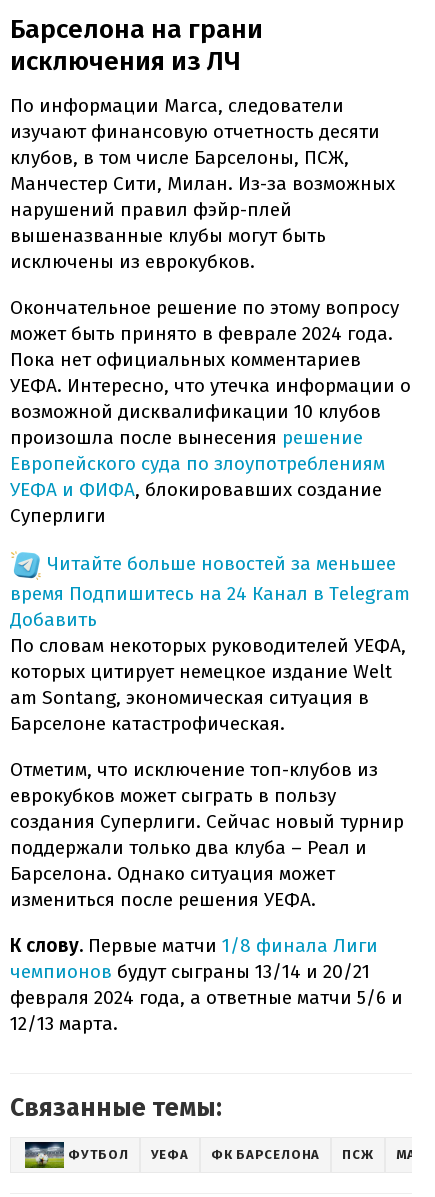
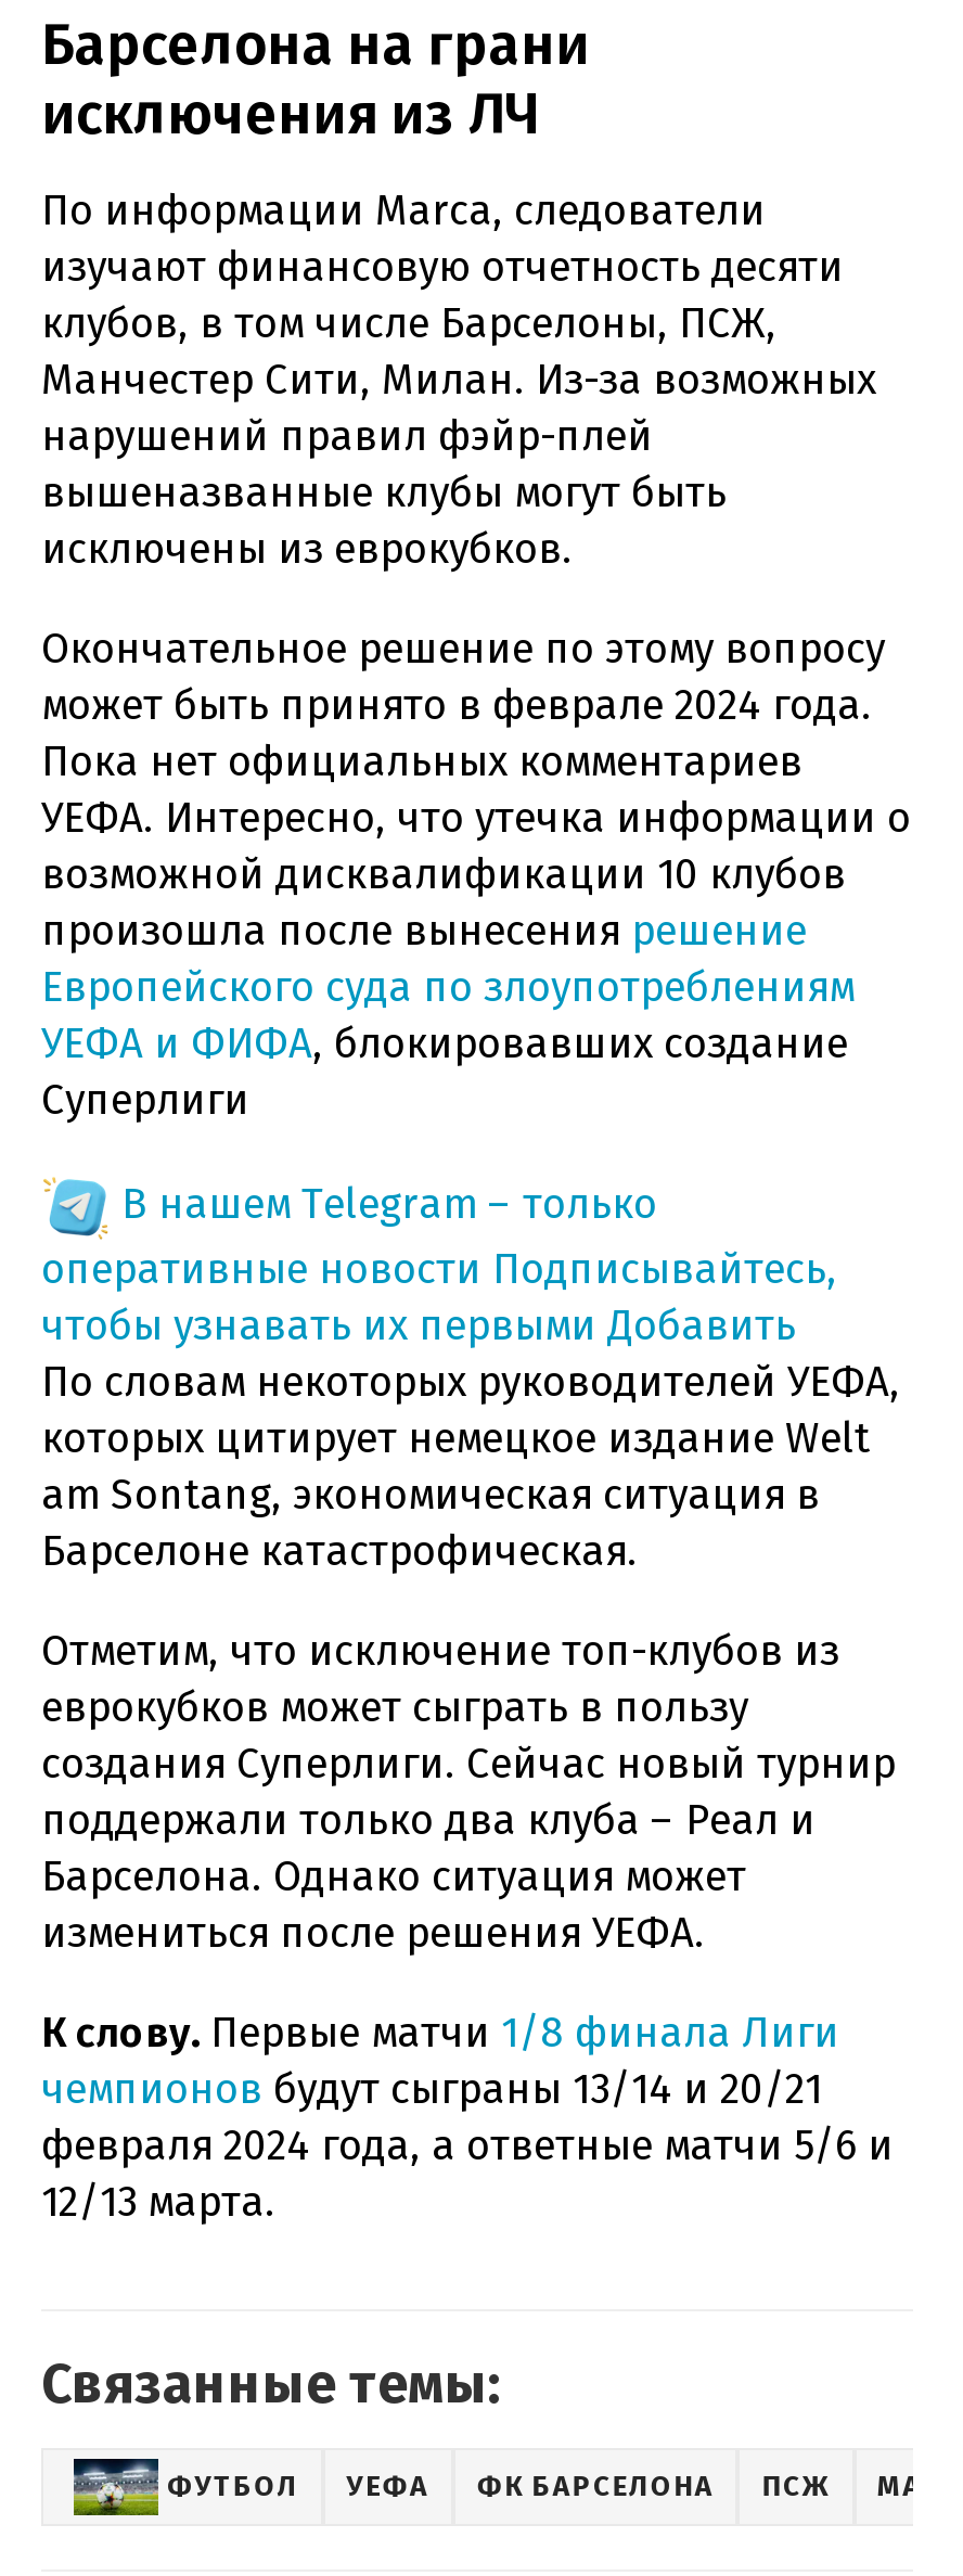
- Читайте больше новостей за меньшее
- время Подпишитесь на 24 Канал в Telegram
- Добавить
+ В нашем Telegram – только
+ оперативные новости Подписывайтесь,
+ чтобы узнавать их первыми Добавить
